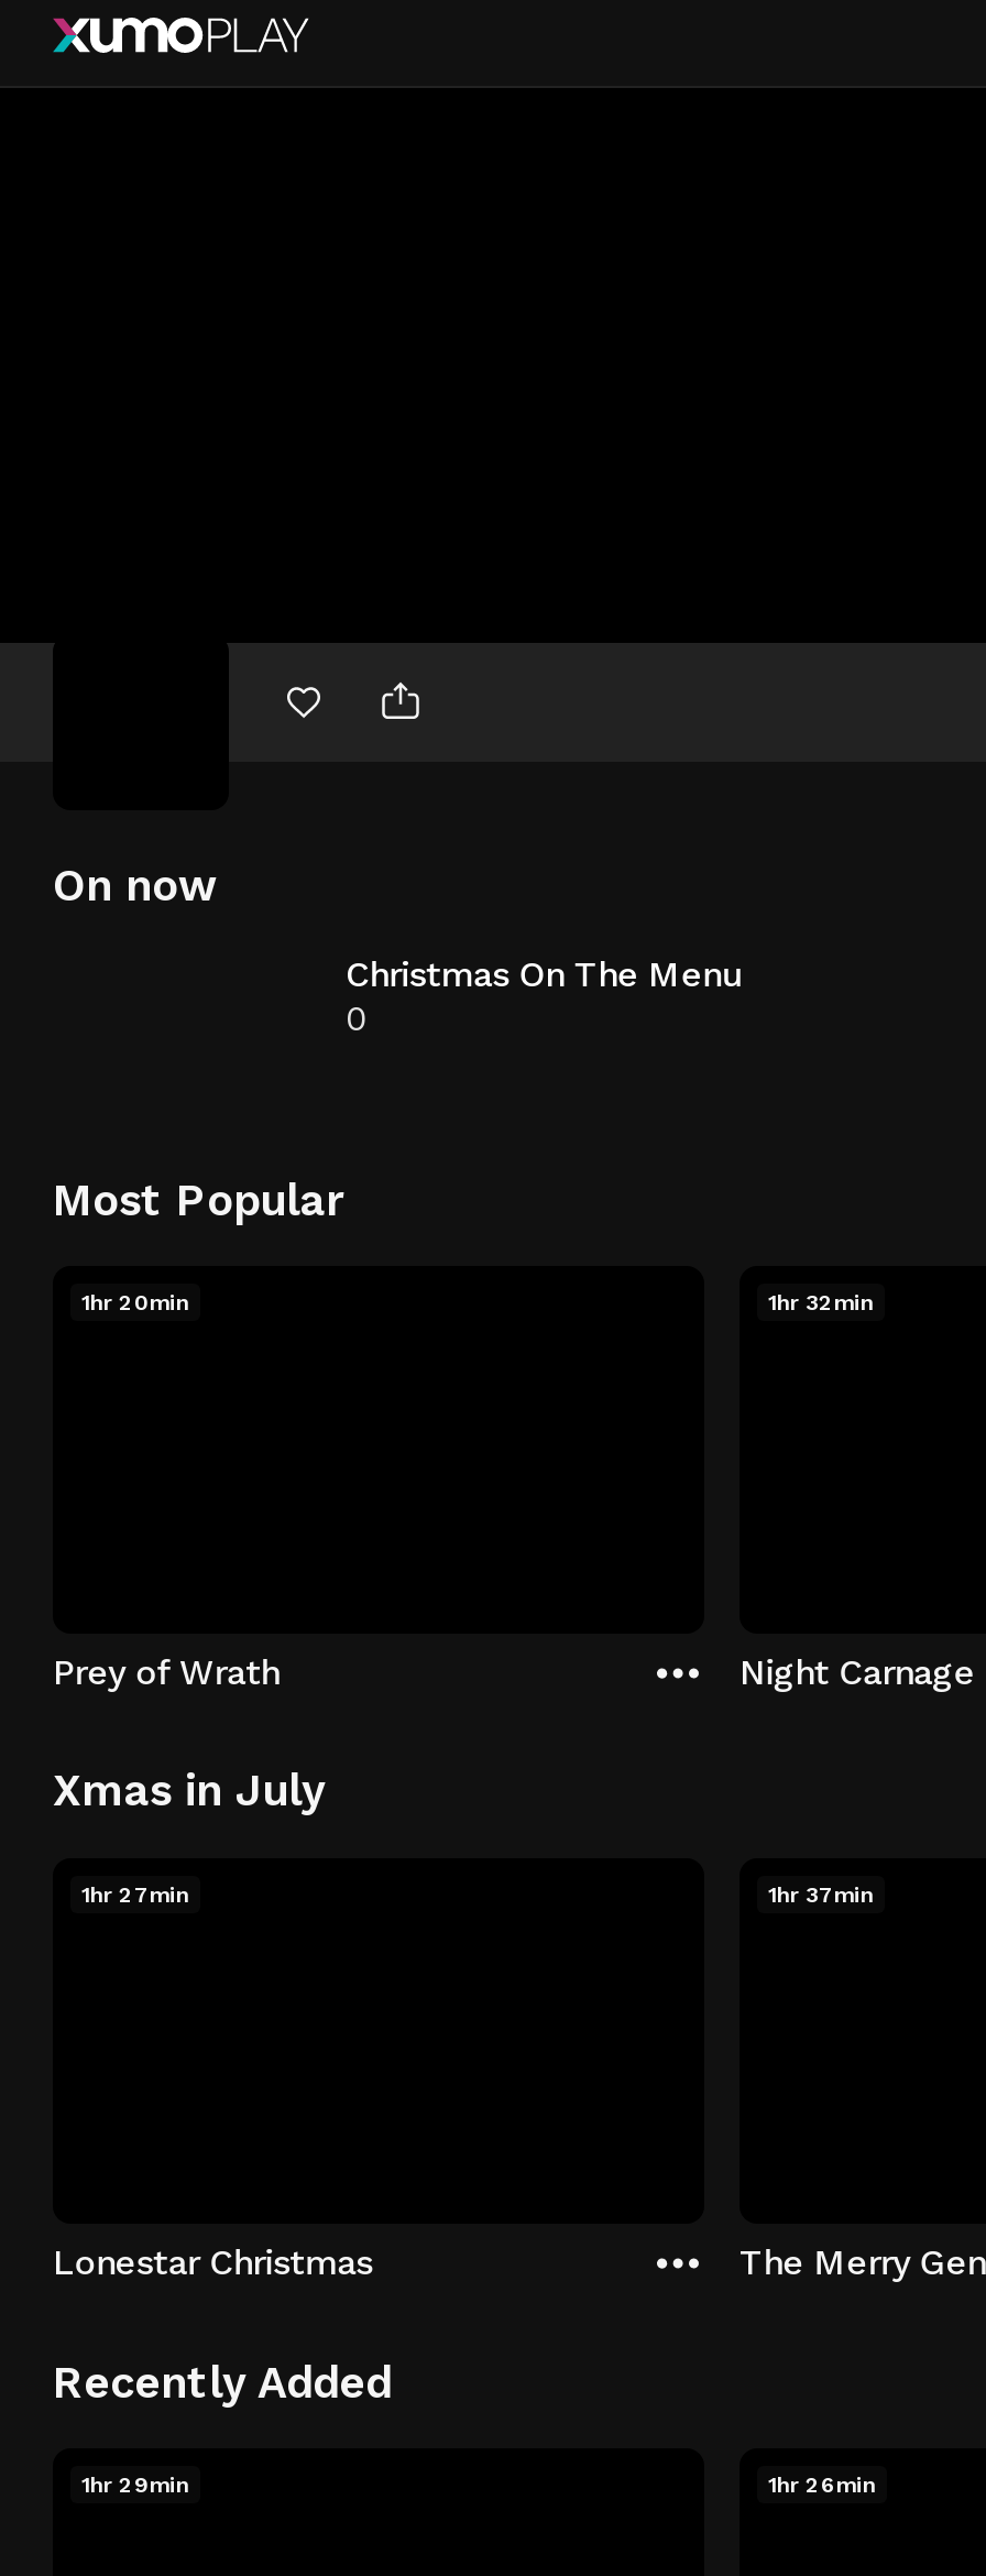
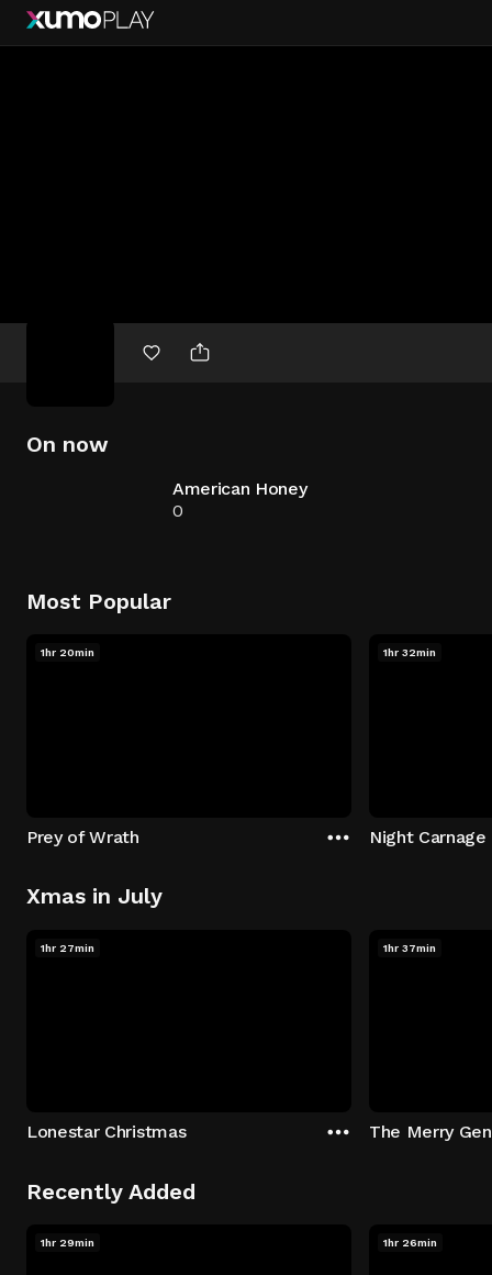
- Christmas On The Menu
+ American Honey
